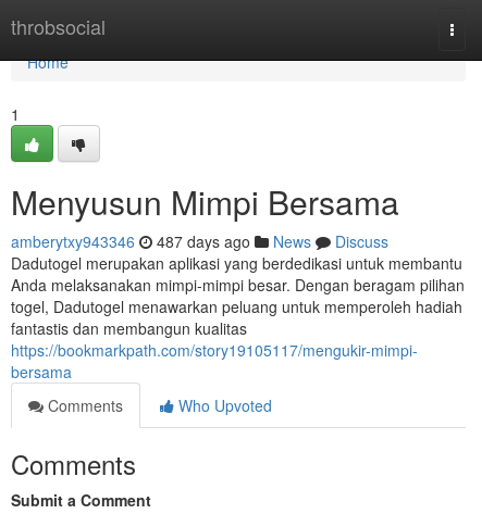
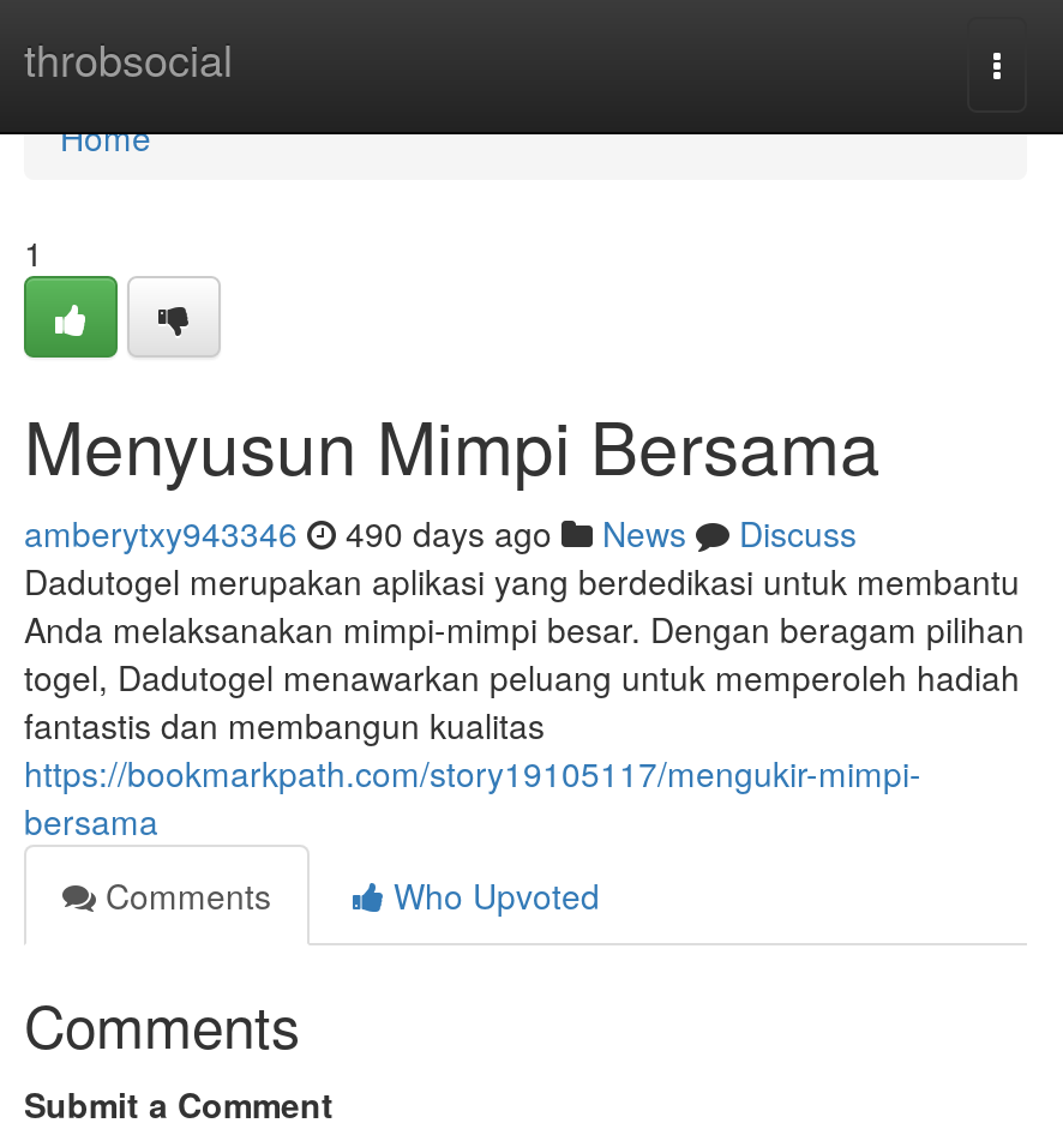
- amberytxy943346 487 days ago News Discuss
+ amberytxy943346 490 days ago News Discuss
